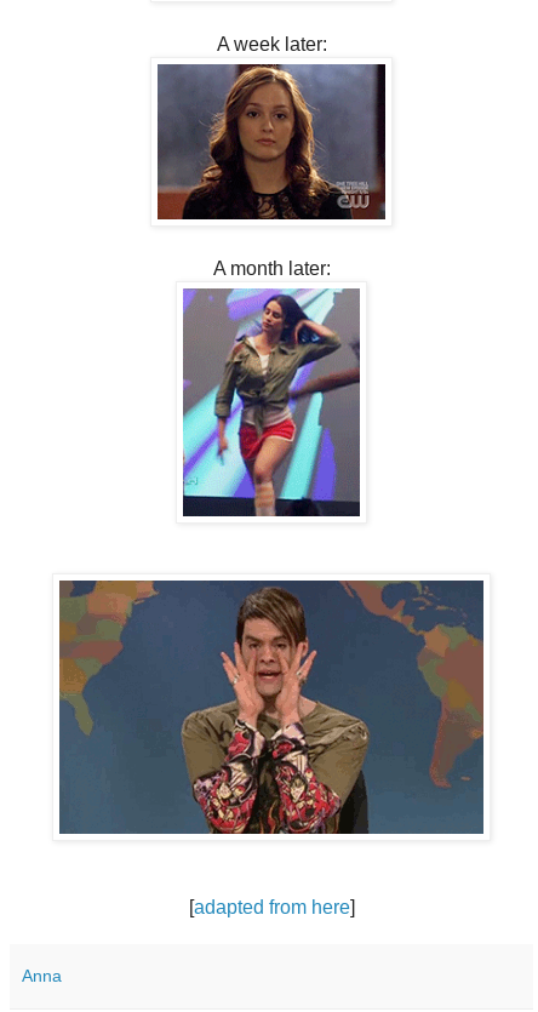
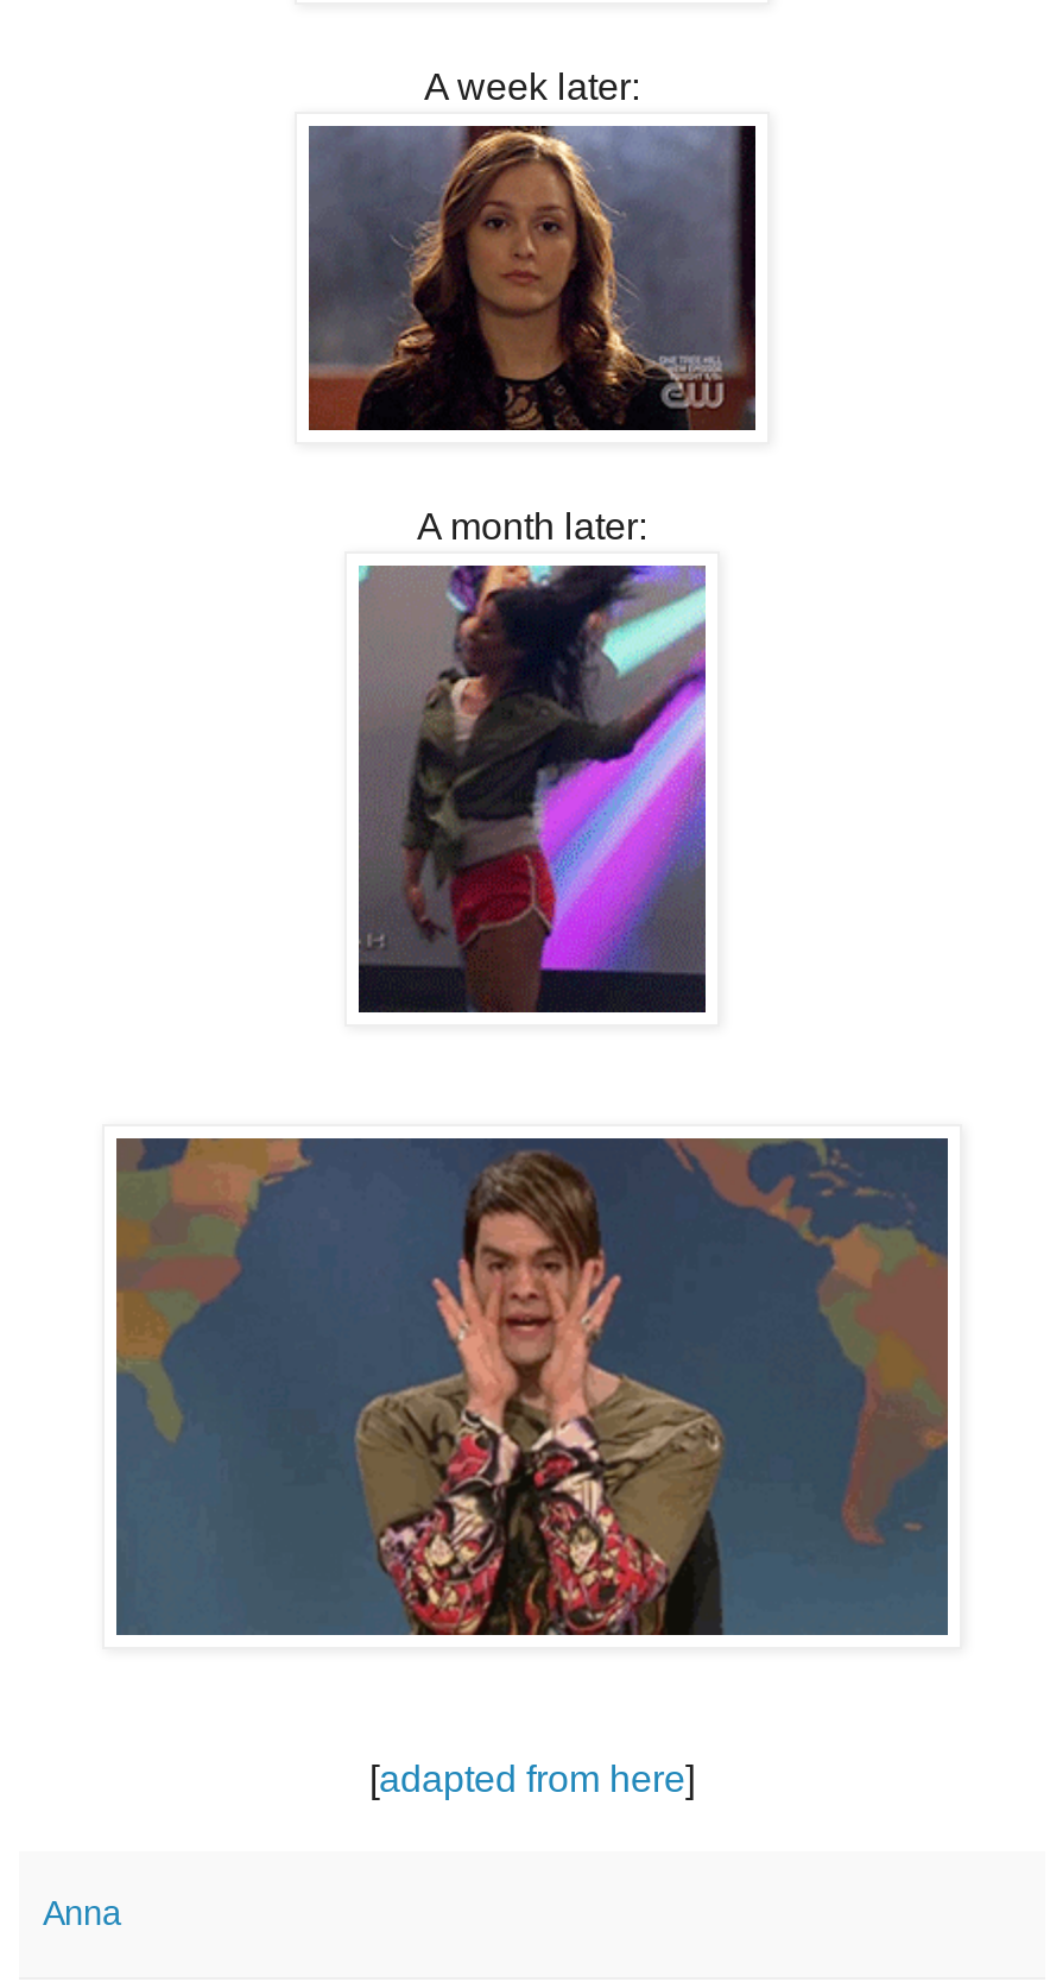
- [image]
+ [image]
